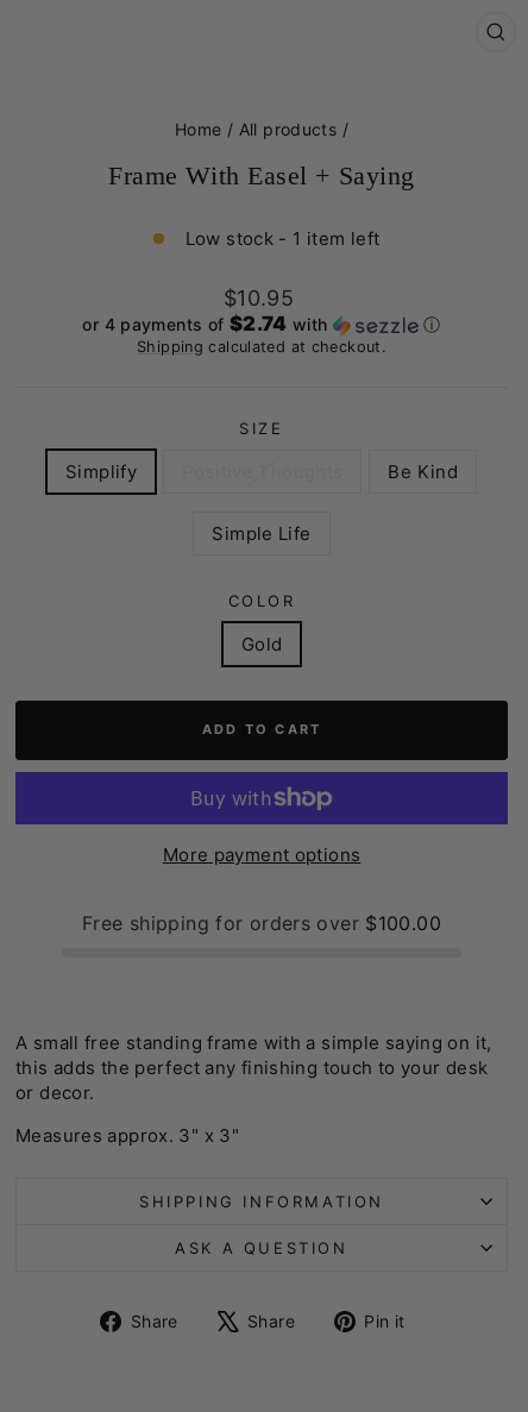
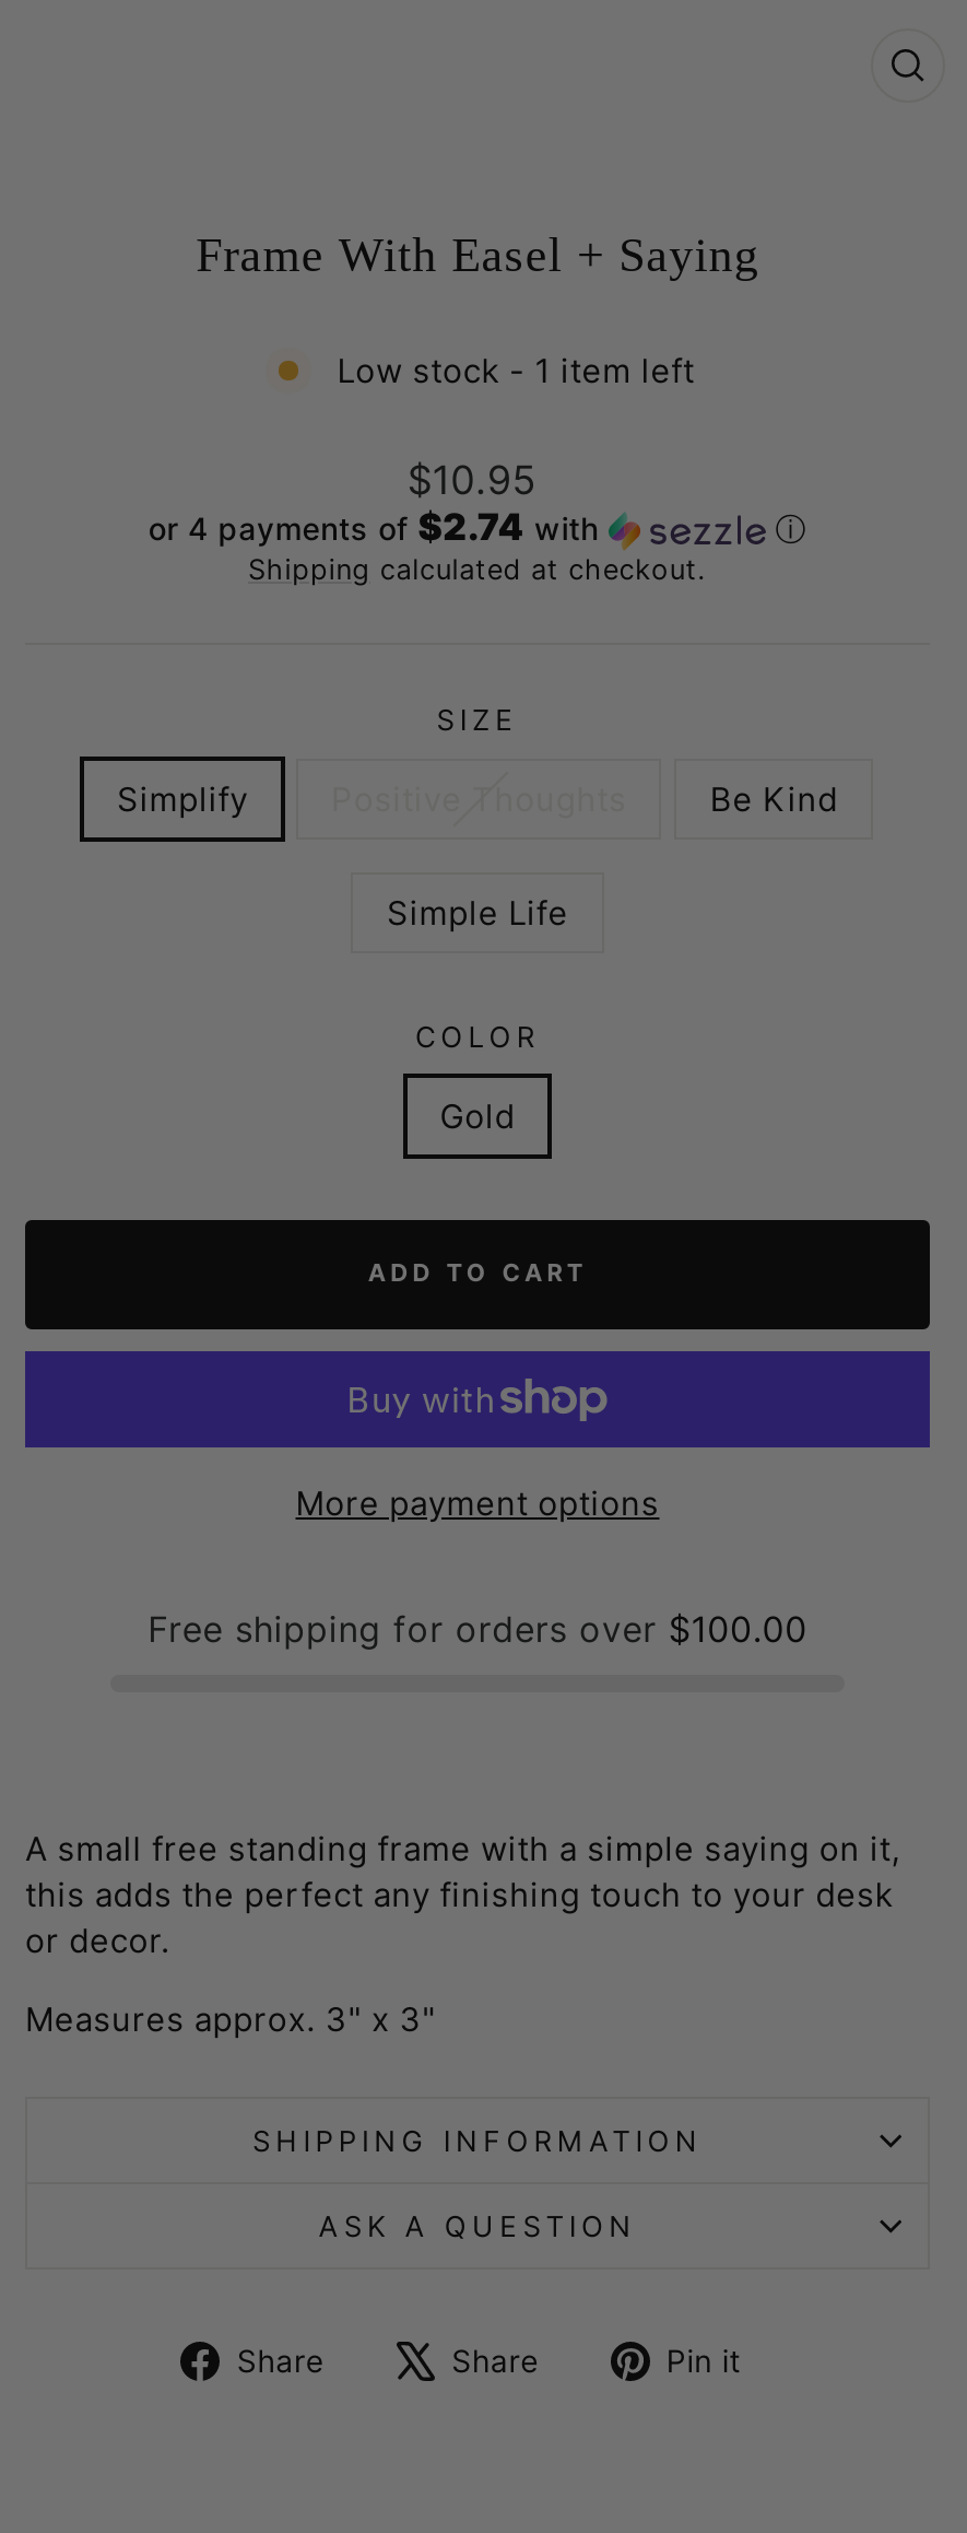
- Home / All products /
